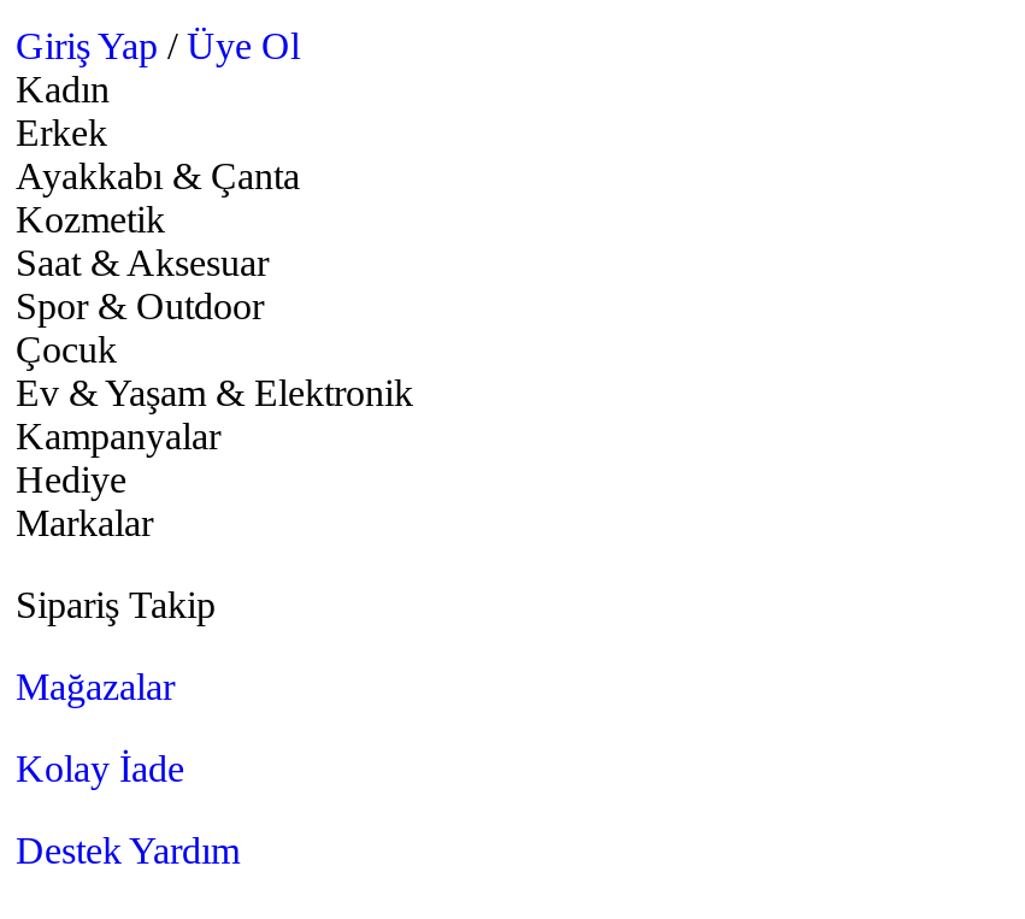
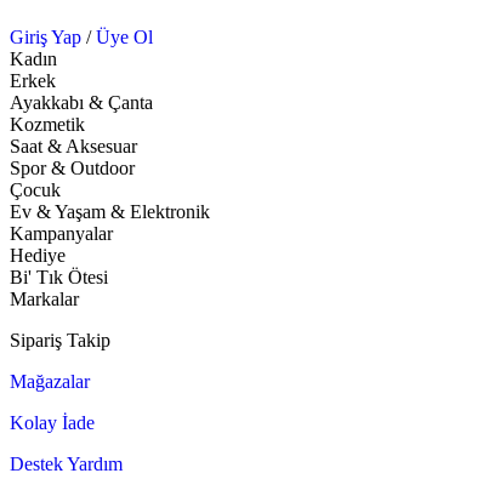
+ Bi' Tık Ötesi
